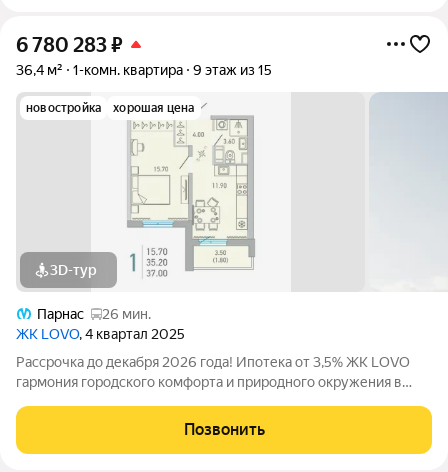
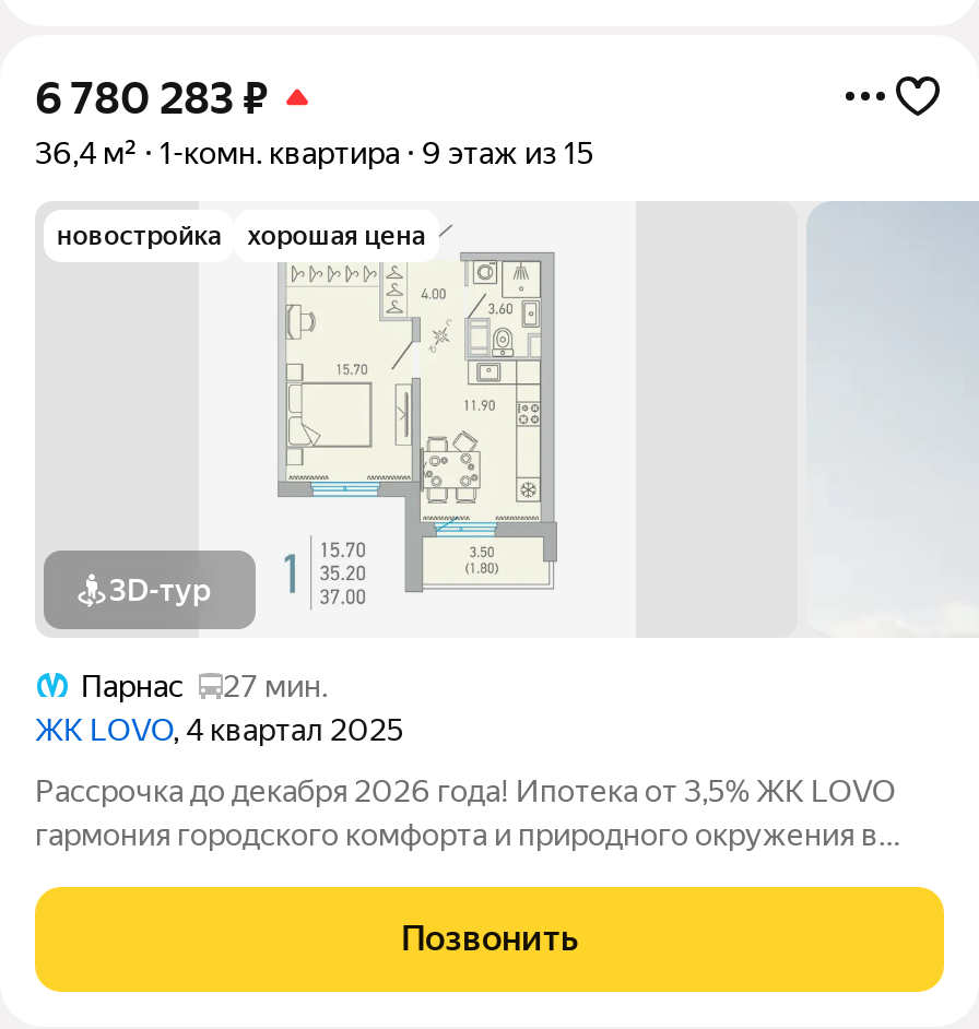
- Парнас 26 мин.
+ Парнас 27 мин.
